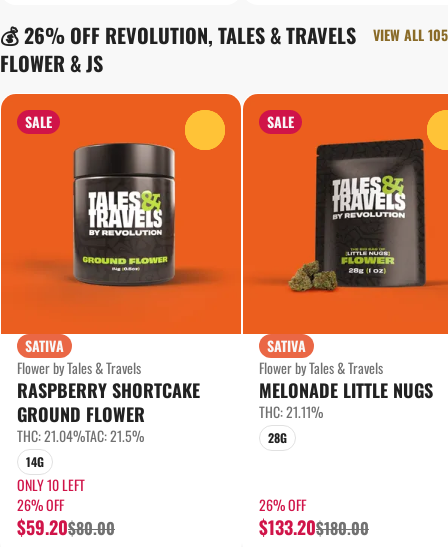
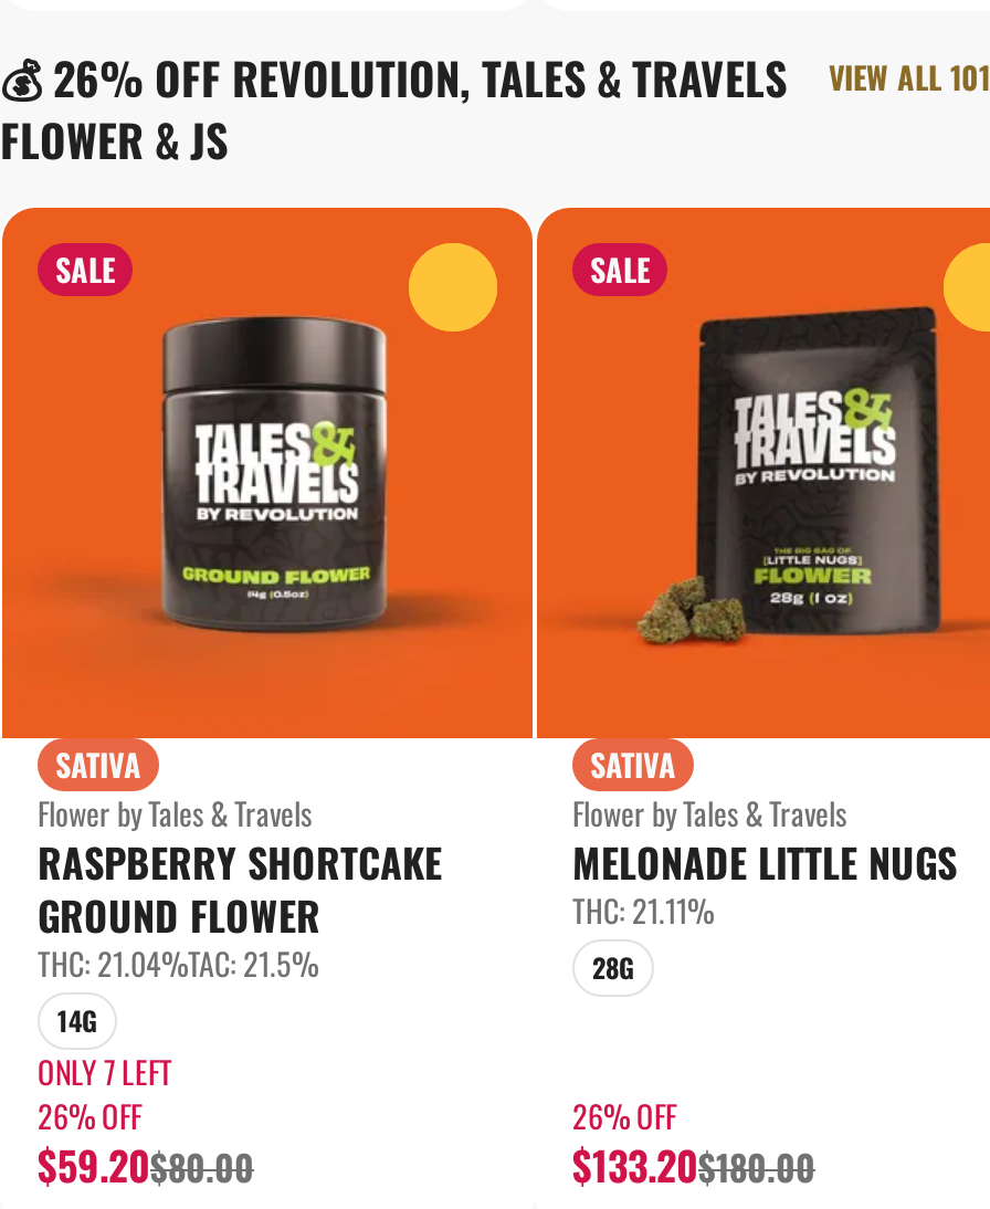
- VIEW ALL 105
+ VIEW ALL 101

- ONLY 10 LEFT
+ ONLY 7 LEFT
